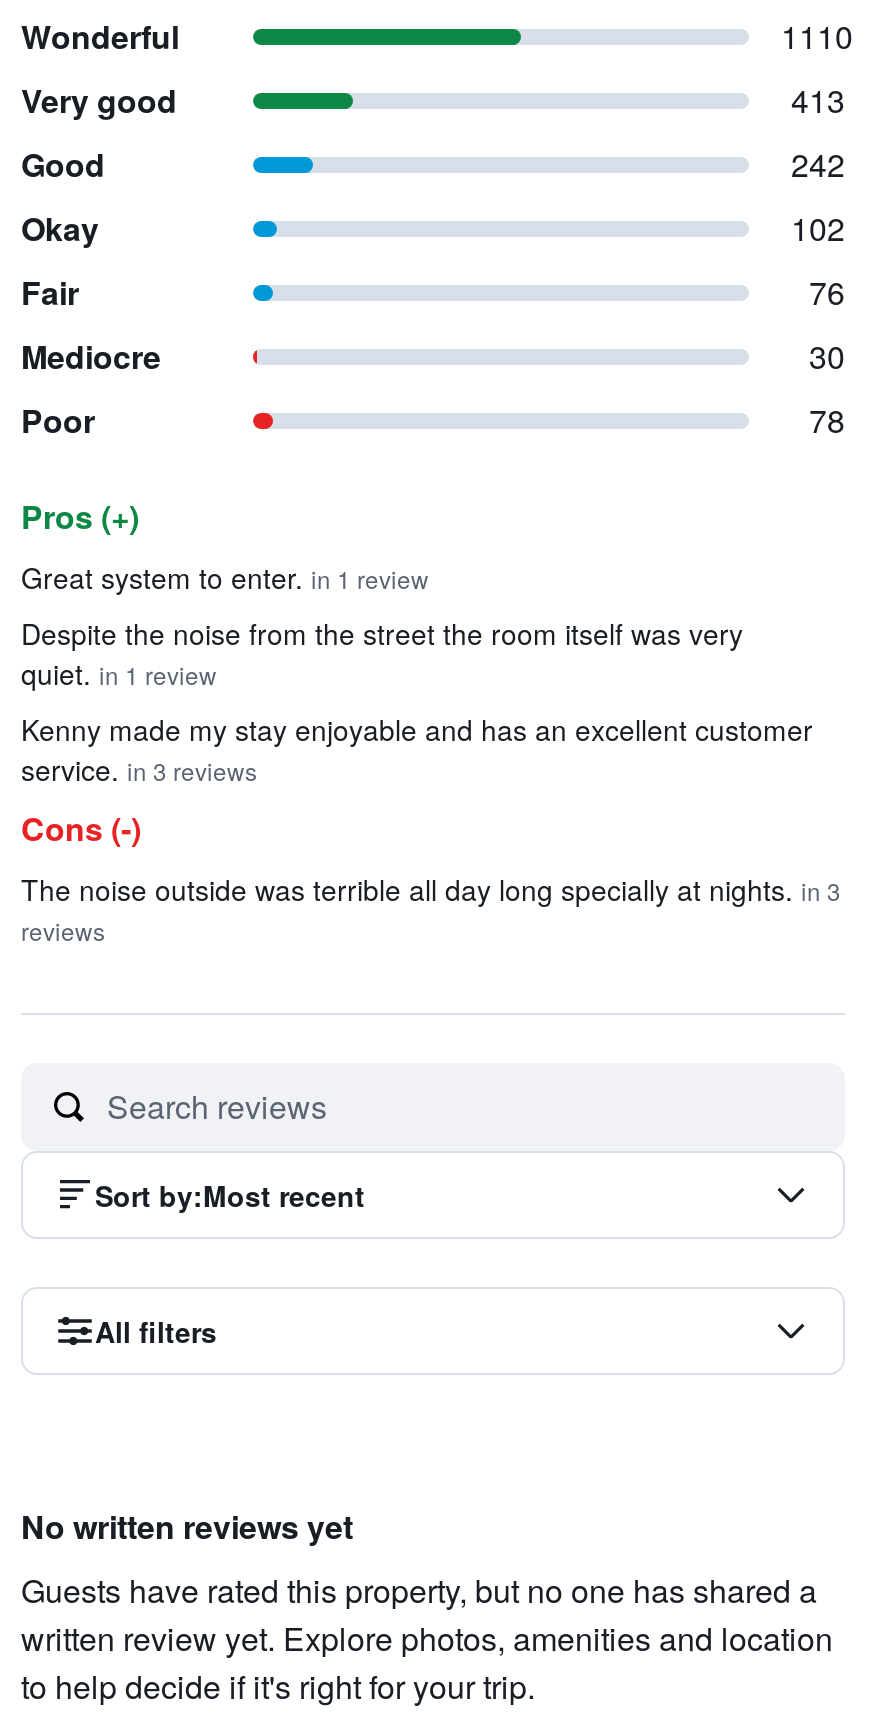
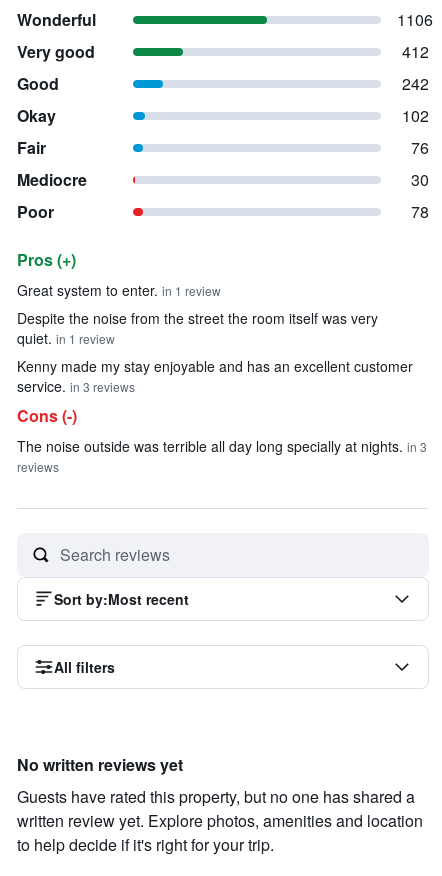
- 1110
+ 1106

- 413
+ 412
